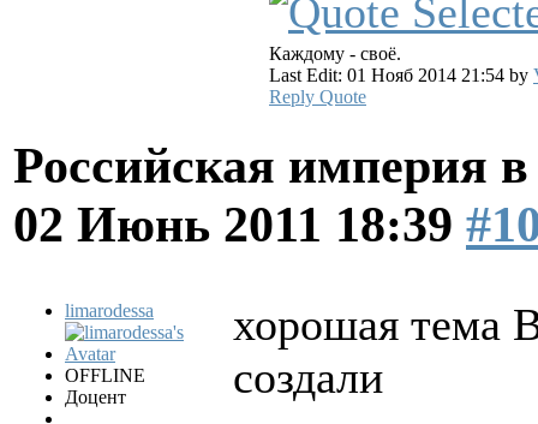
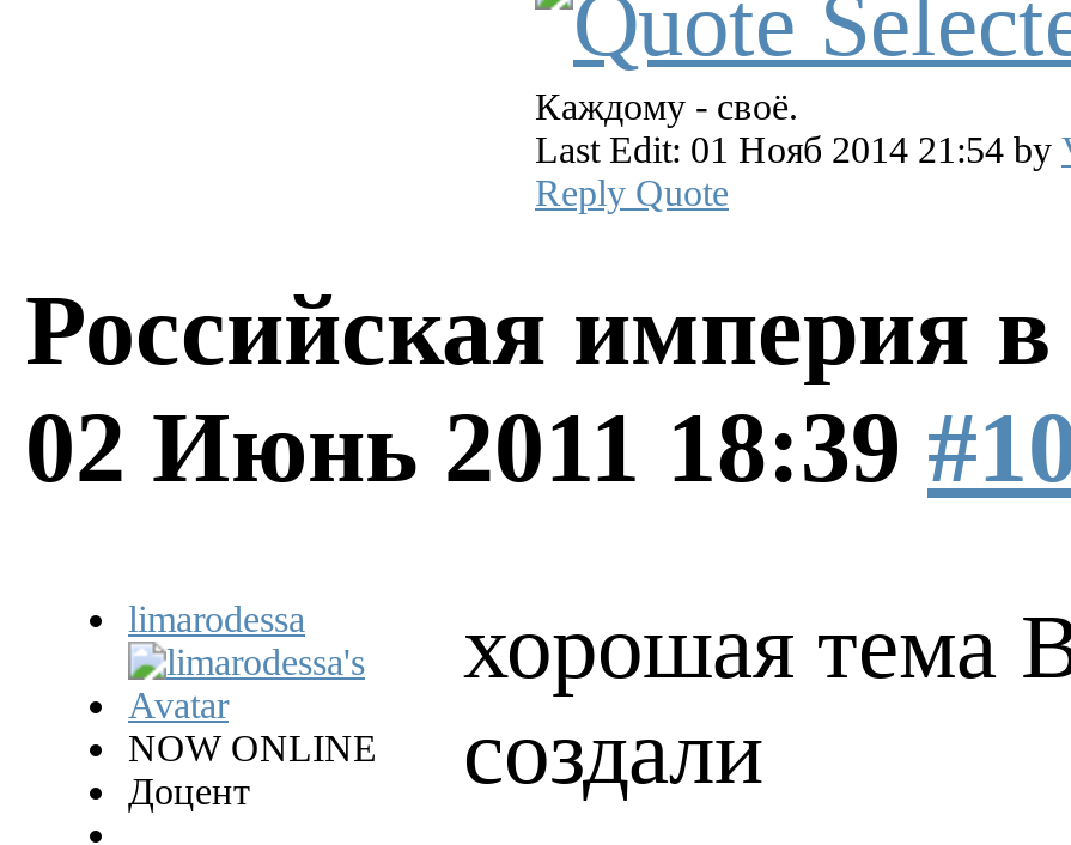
- OFFLINE
+ NOW ONLINE
